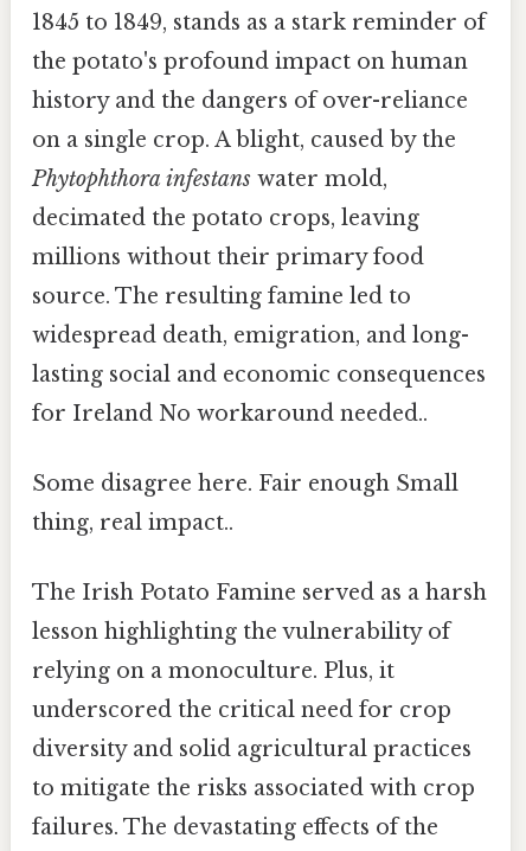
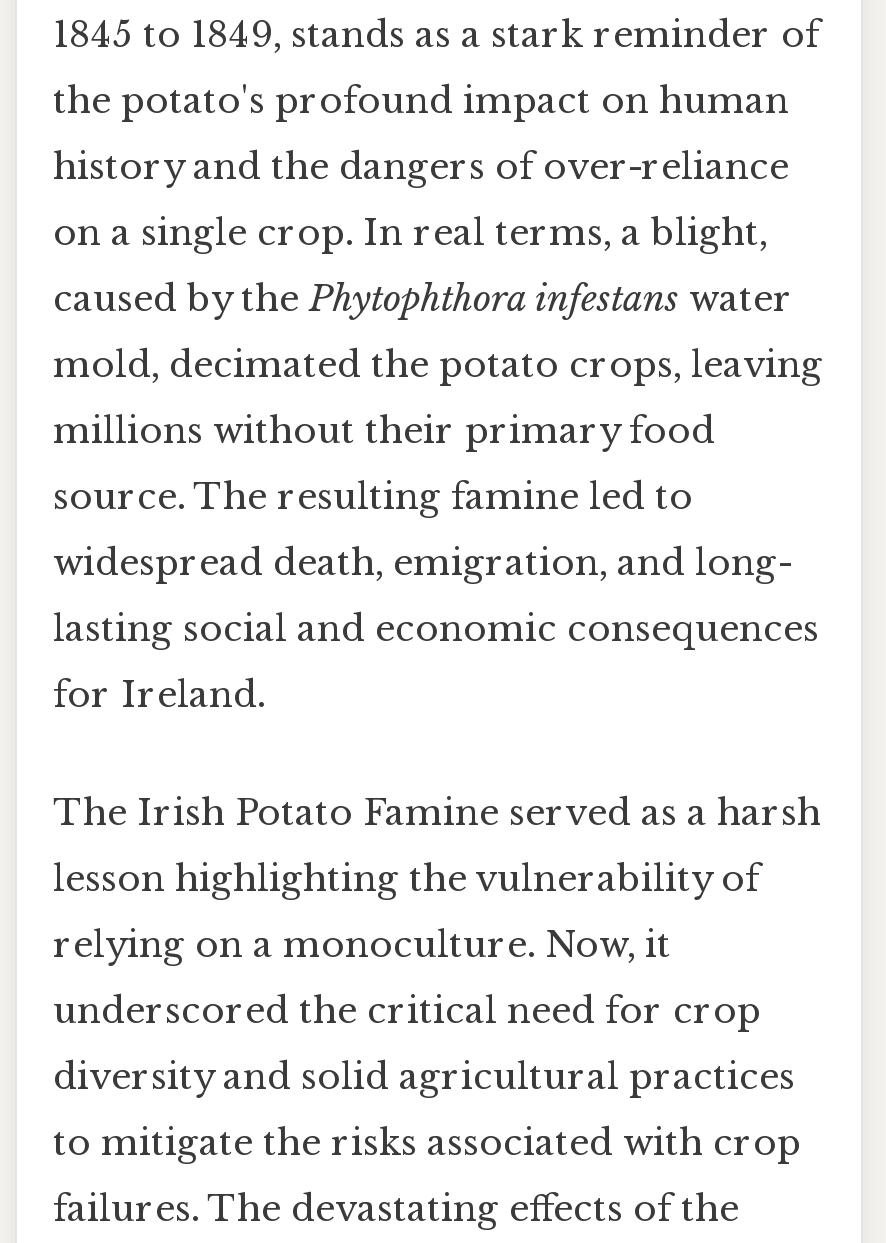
- on a single crop. A blight, caused by the
+ on a single crop. In real terms, a blight,

- Phytophthora infestans water mold,
+ caused by the Phytophthora infestans water

- decimated the potato crops, leaving
+ mold, decimated the potato crops, leaving

- for Ireland No workaround needed..
- Some disagree here. Fair enough Small
- thing, real impact..
+ for Ireland.

- relying on a monoculture. Plus, it
+ relying on a monoculture. Now, it
